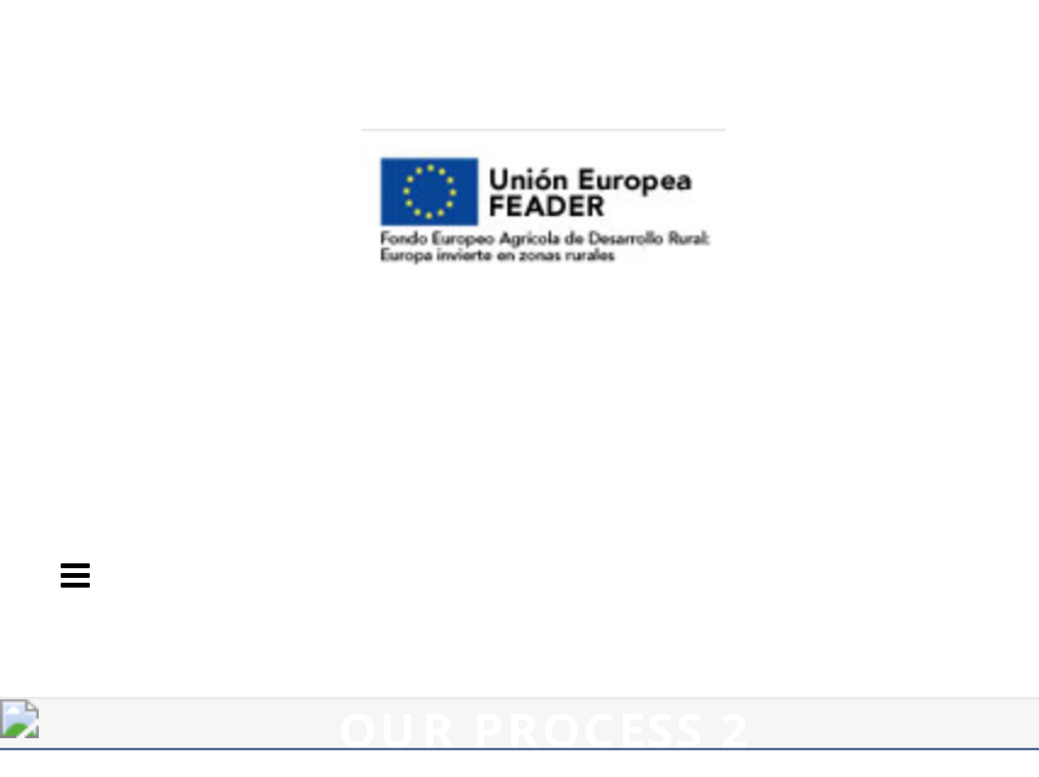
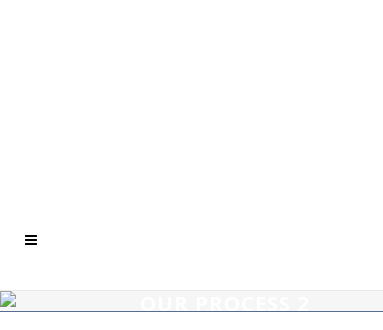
- [image]
